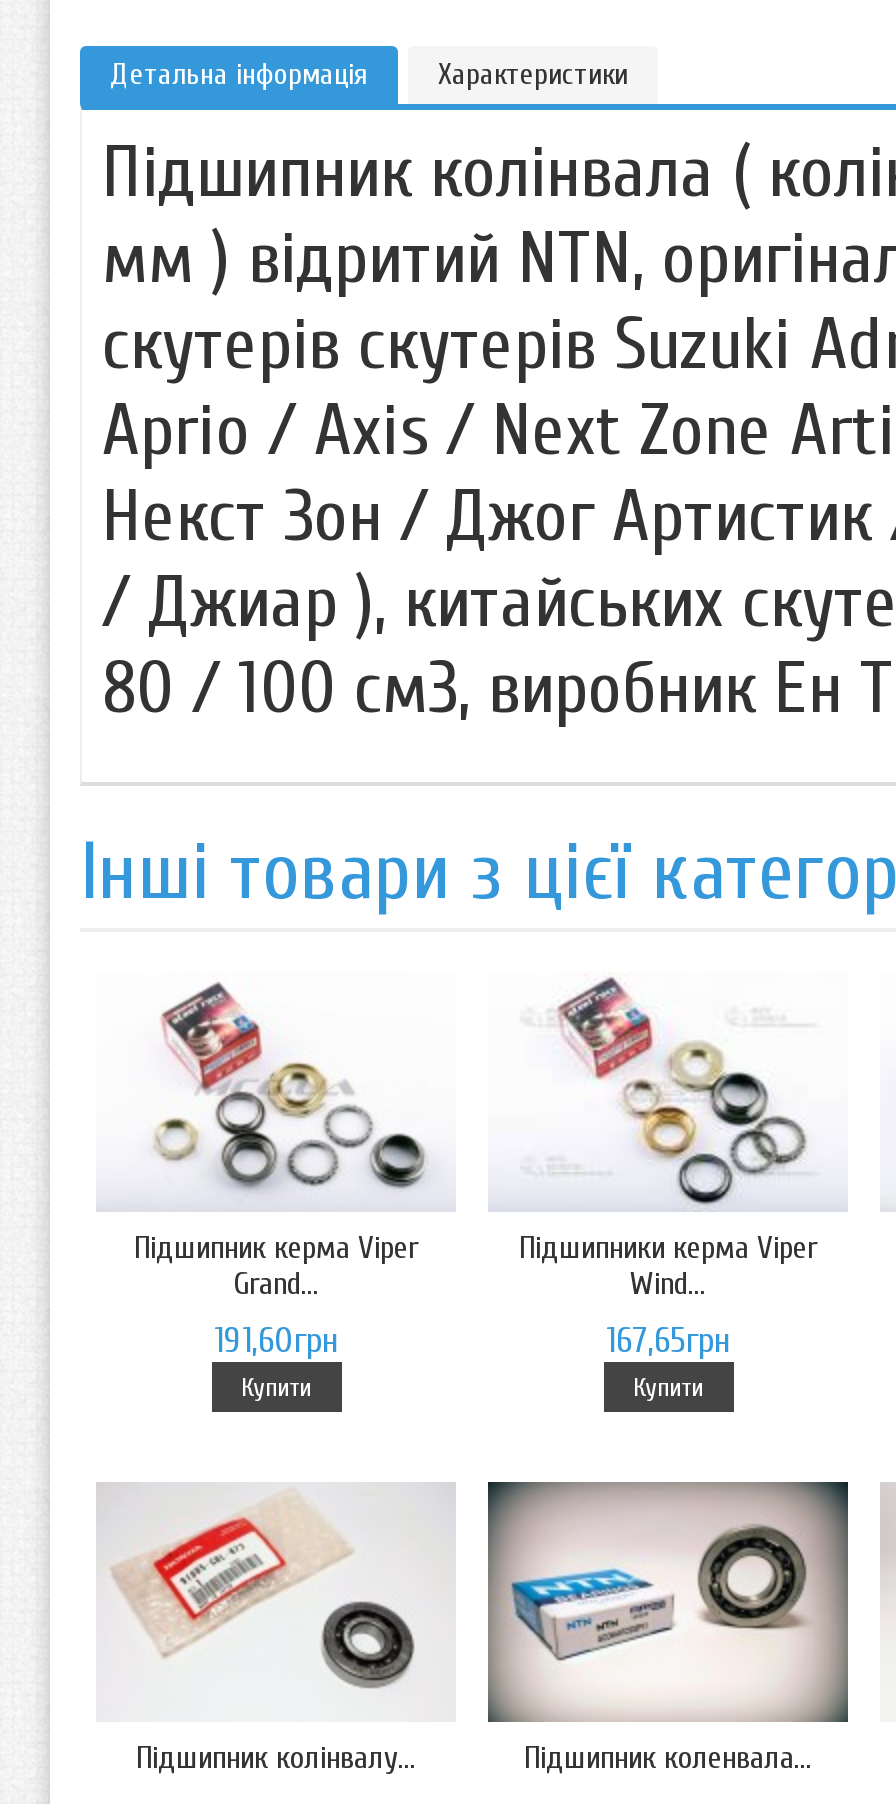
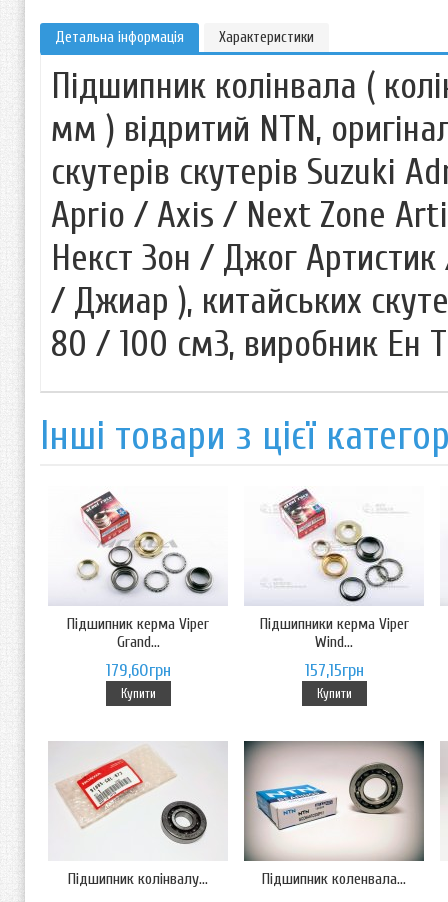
- 191,60грн
+ 179,60грн

- 167,65грн
+ 157,15грн
